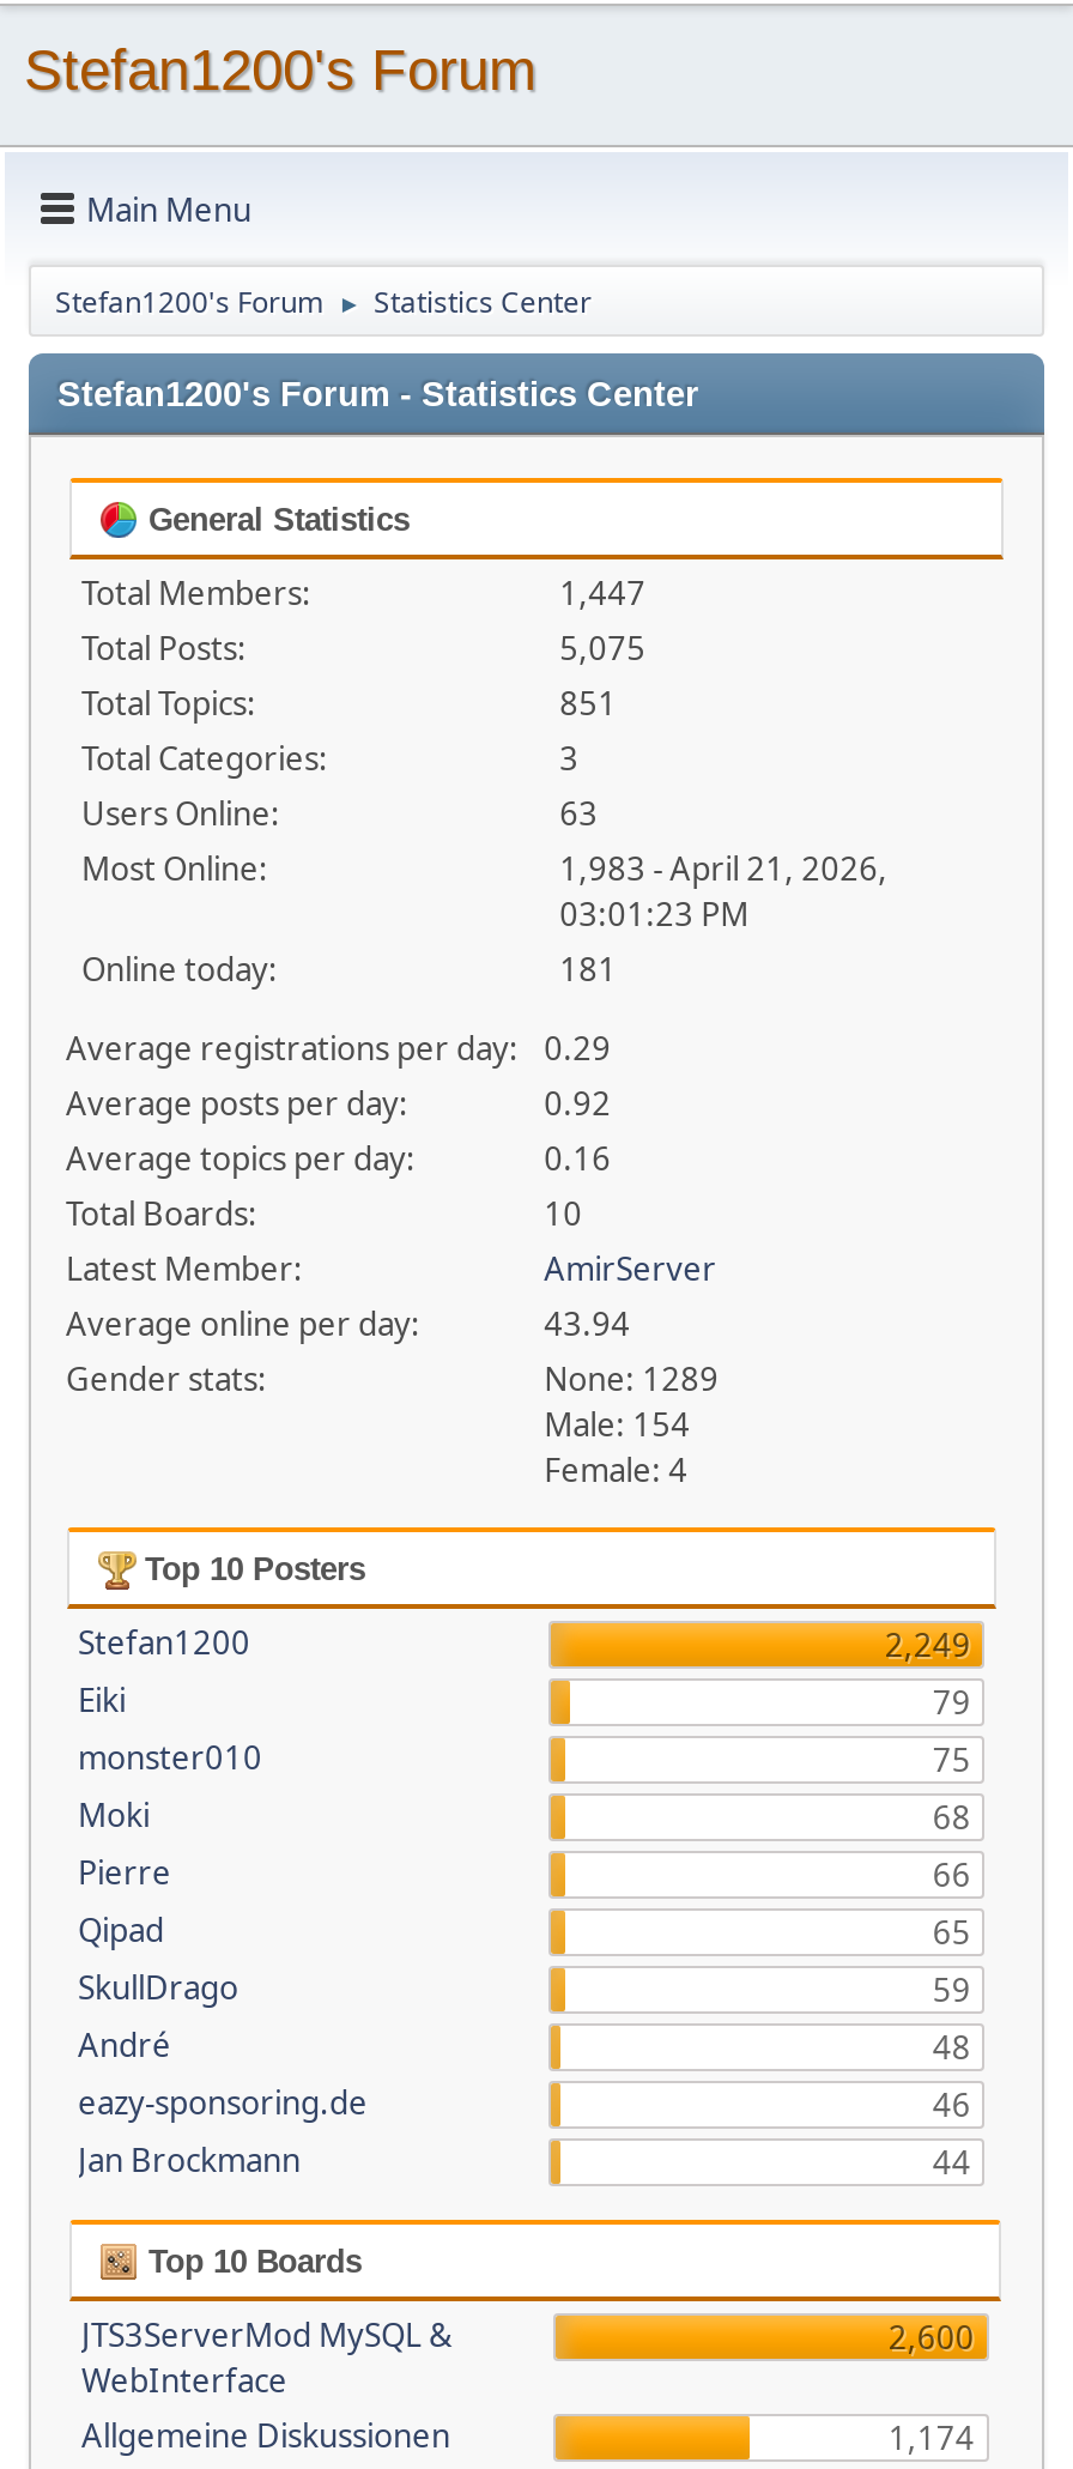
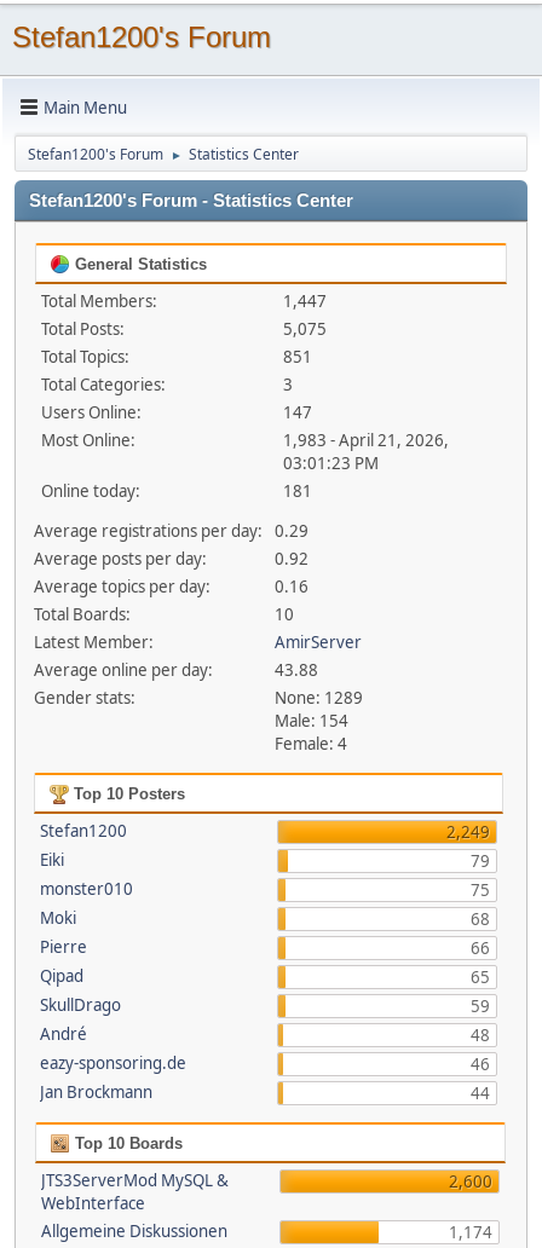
- 63
+ 147

- 43.94
+ 43.88
